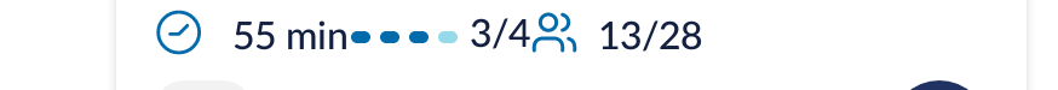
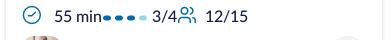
- 3/4 13/28
+ 3/4 12/15
